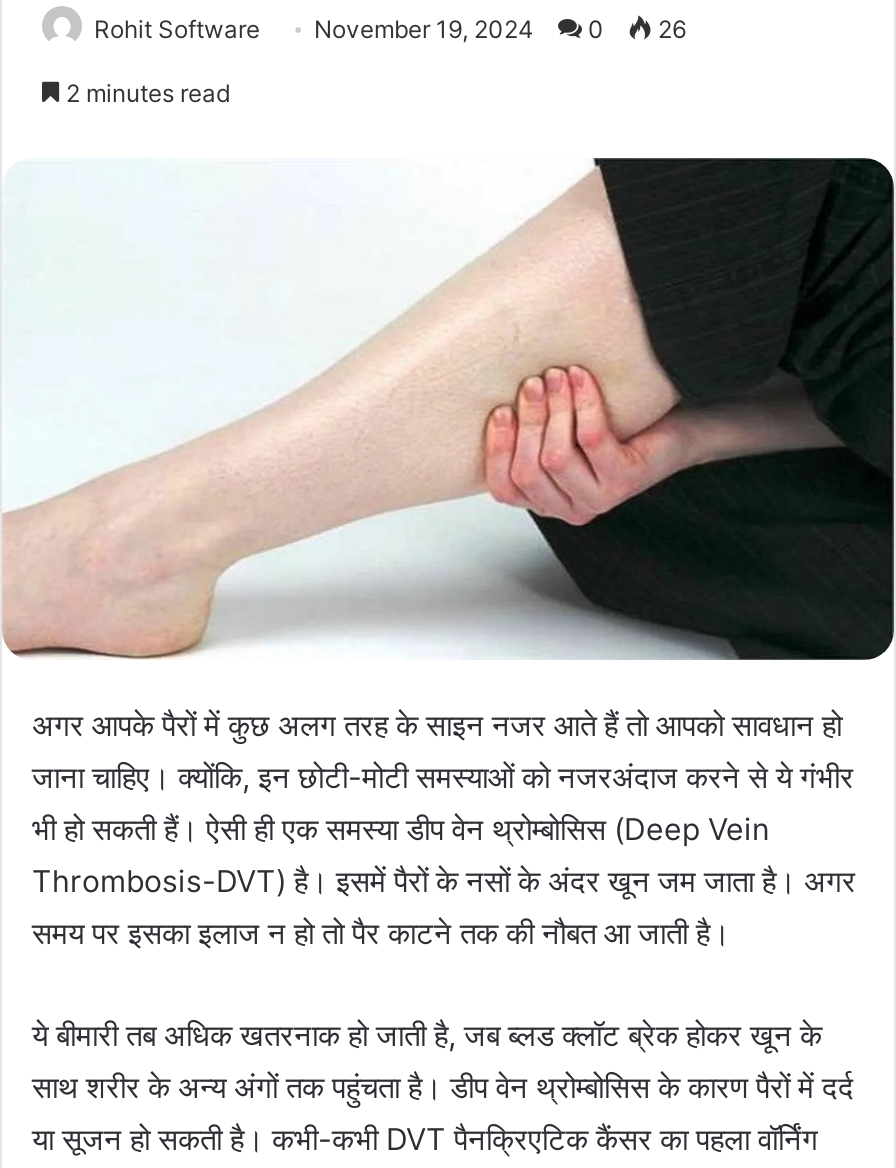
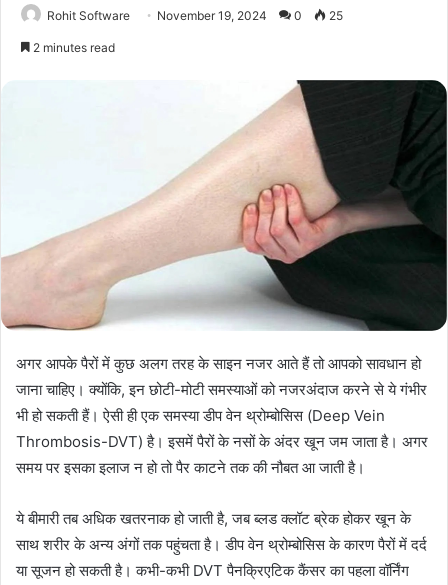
- Rohit Software November 19, 2024 0 26
+ Rohit Software November 19, 2024 0 25
